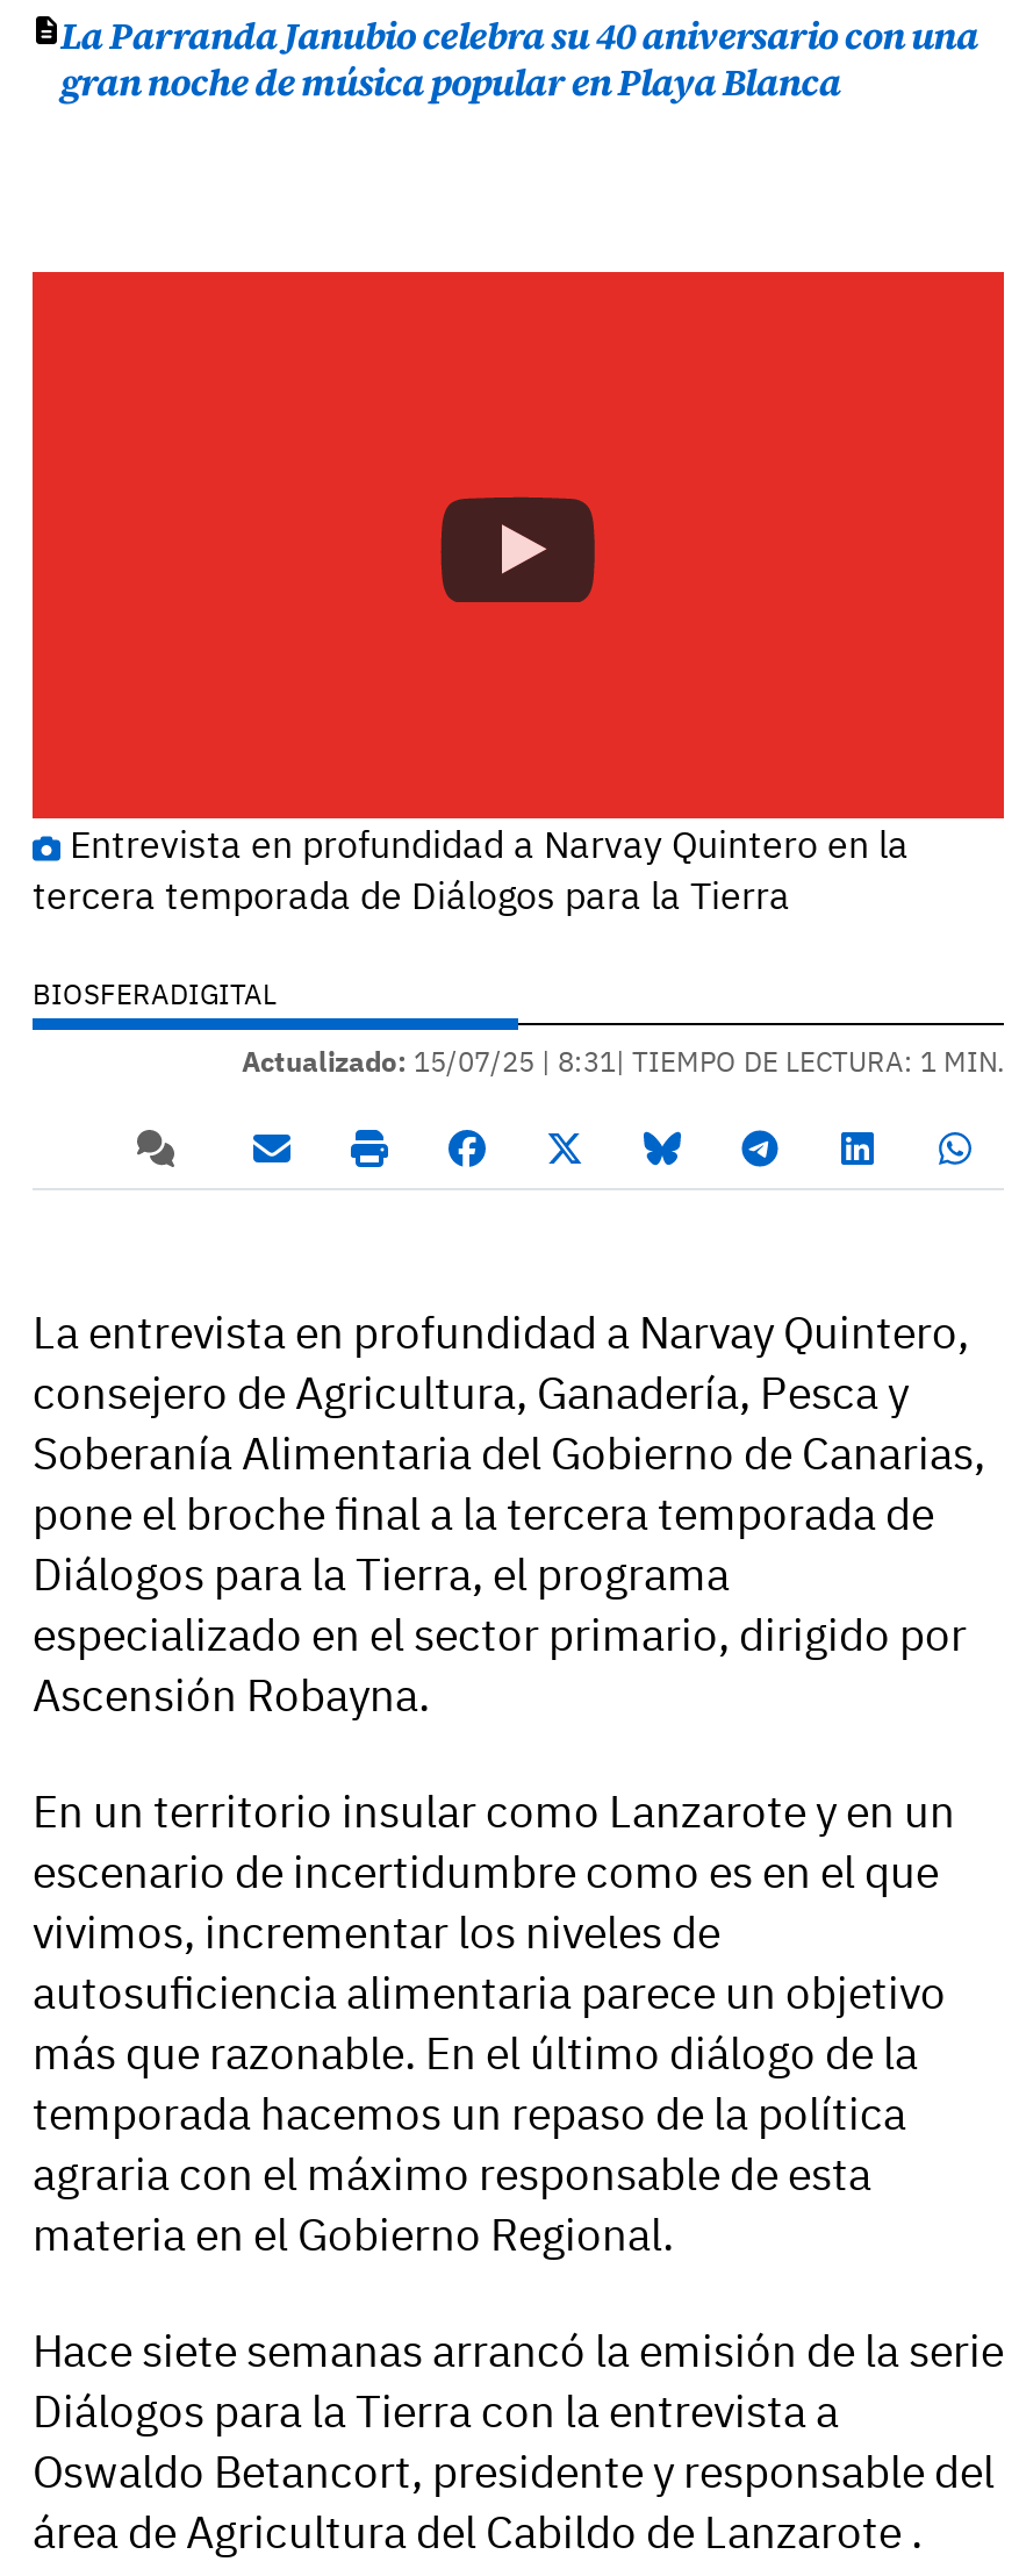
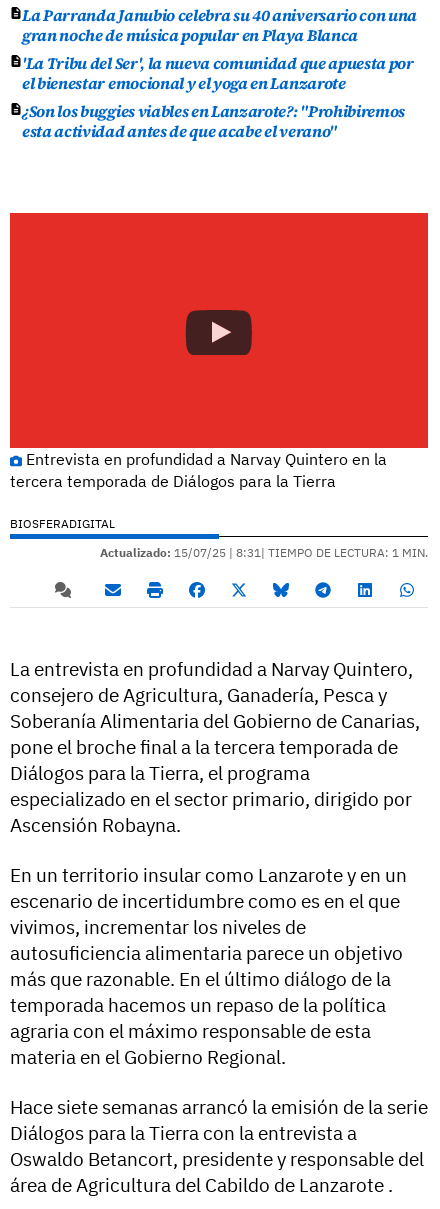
+ 'La Tribu del Ser', la nueva comunidad que apuesta por
+ el bienestar emocional y el yoga en Lanzarote
+ ¿Son los buggies viables en Lanzarote?: "Prohibiremos
+ esta actividad antes de que acabe el verano"
